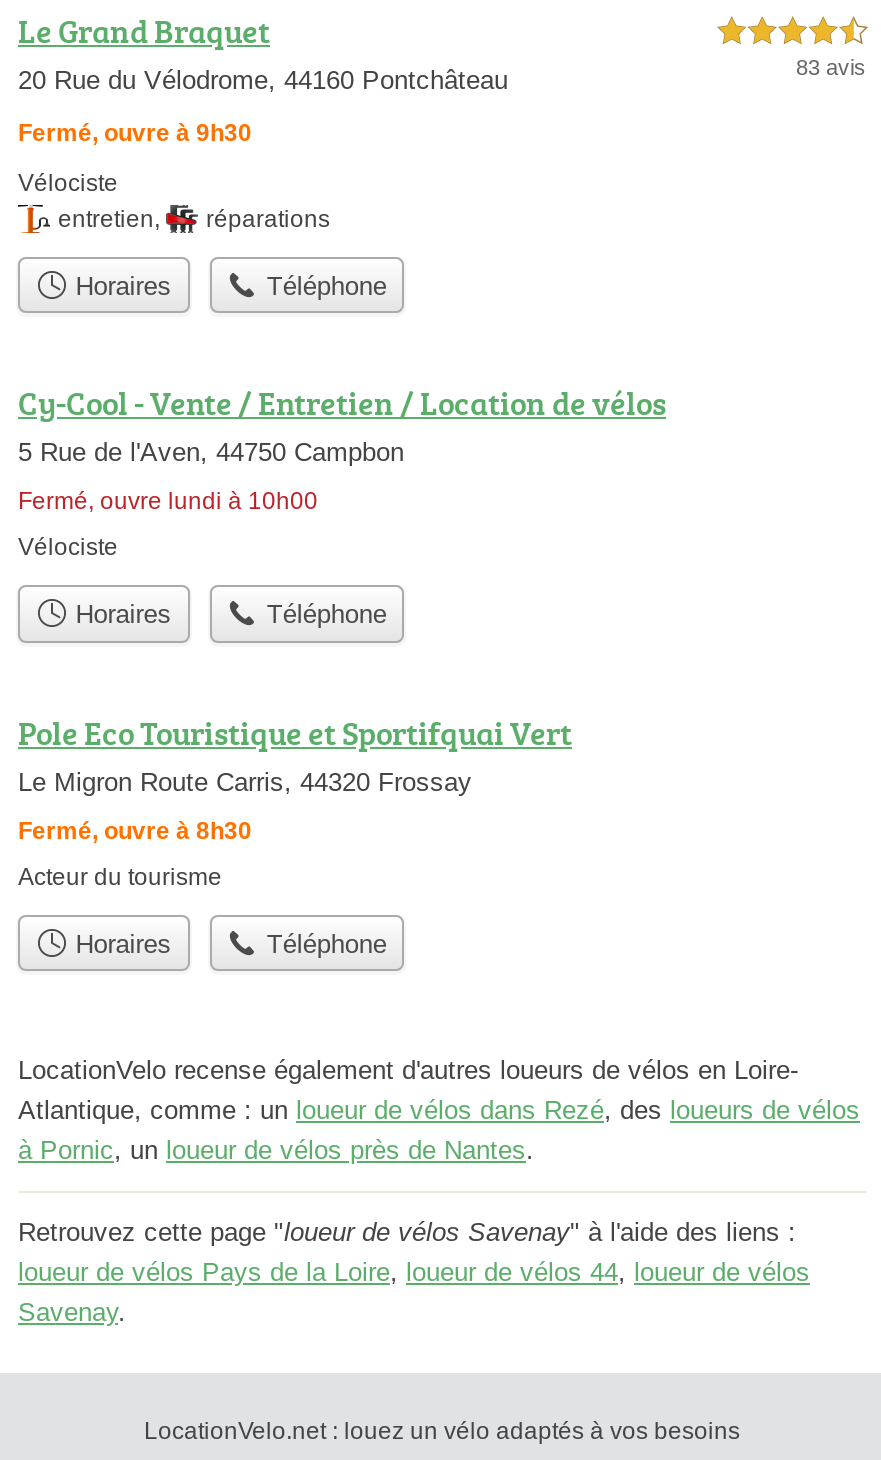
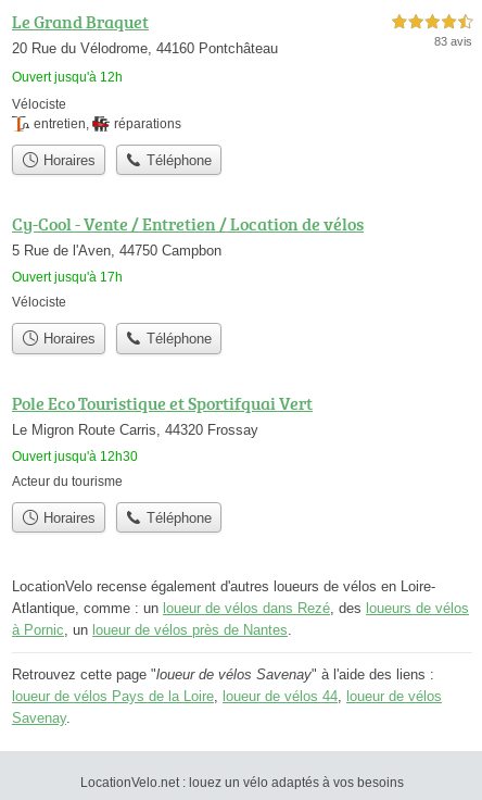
- Fermé, ouvre à 9h30
+ Ouvert jusqu'à 12h

- Fermé, ouvre lundi à 10h00
+ Ouvert jusqu'à 17h

- Fermé, ouvre à 8h30
+ Ouvert jusqu'à 12h30
